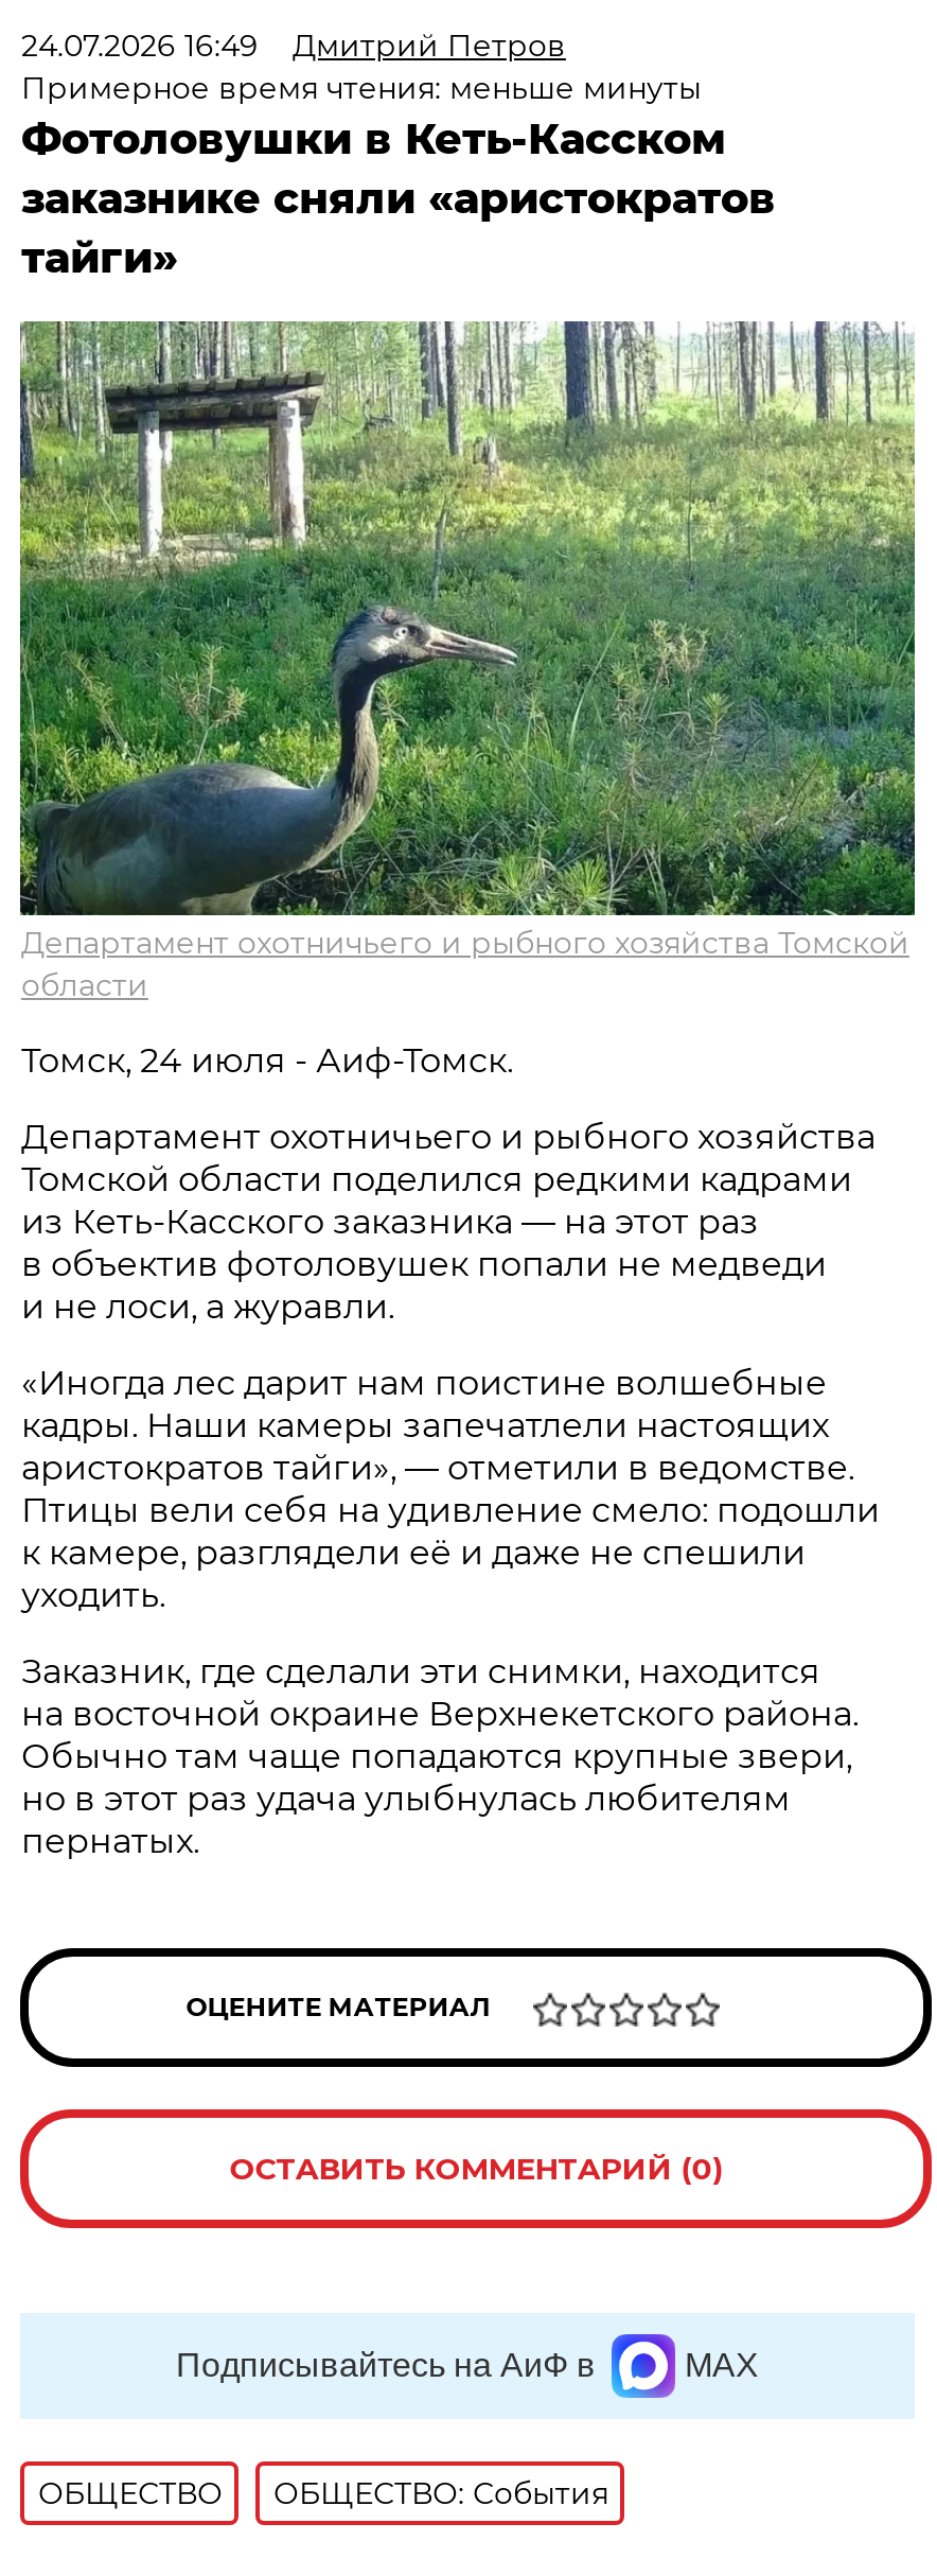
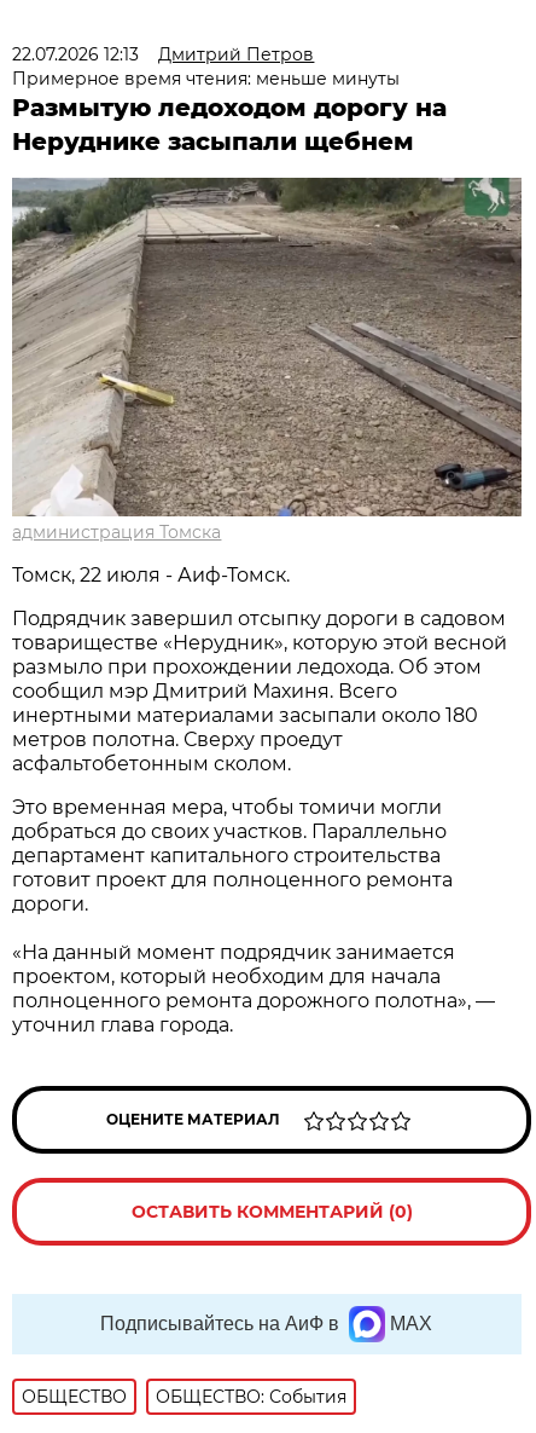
- 24.07.2026 16:49 Дмитрий Петров
+ 22.07.2026 12:13 Дмитрий Петров

- Фотоловушки в Кеть-Касском
- заказнике сняли «аристократов
- тайги»
+ Размытую ледоходом дорогу на
+ Неруднике засыпали щебнем

- [image]
- Департамент охотничьего и рыбного хозяйства Томской
- области
+ [image]
+ администрация Томска

- Томск, 24 июля - Аиф-Томск.
+ Томск, 22 июля - Аиф-Томск.

- Департамент охотничьего и рыбного хозяйства
- Томской области поделился редкими кадрами
- из Кеть-Касского заказника — на этот раз
- в объектив фотоловушек попали не медведи
- и не лоси, а журавли.
+ Подрядчик завершил отсыпку дороги в садовом
+ товариществе «Нерудник», которую этой весной
+ размыло при прохождении ледохода. Об этом
+ сообщил мэр Дмитрий Махиня. Всего
+ инертными материалами засыпали около 180
+ метров полотна. Сверху проедут
+ асфальтобетонным сколом.

- «Иногда лес дарит нам поистине волшебные
- кадры. Наши камеры запечатлели настоящих
- аристократов тайги», — отметили в ведомстве.
- Птицы вели себя на удивление смело: подошли
- к камере, разглядели её и даже не спешили
- уходить.
+ Это временная мера, чтобы томичи могли
+ добраться до своих участков. Параллельно
+ департамент капитального строительства
+ готовит проект для полноценного ремонта
+ дороги.

- Заказник, где сделали эти снимки, находится
- на восточной окраине Верхнекетского района.
- Обычно там чаще попадаются крупные звери,
- но в этот раз удача улыбнулась любителям
- пернатых.
+ «На данный момент подрядчик занимается
+ проектом, который необходим для начала
+ полноценного ремонта дорожного полотна», —
+ уточнил глава города.
